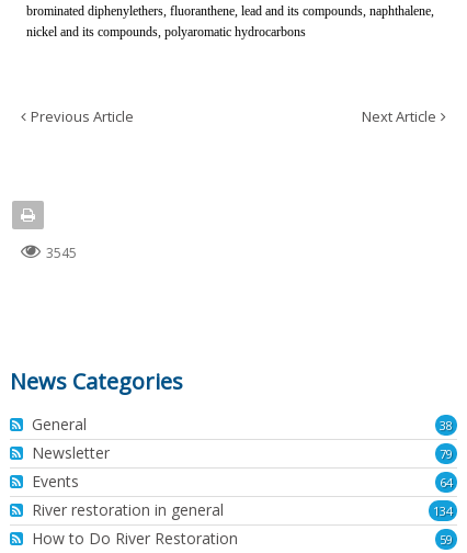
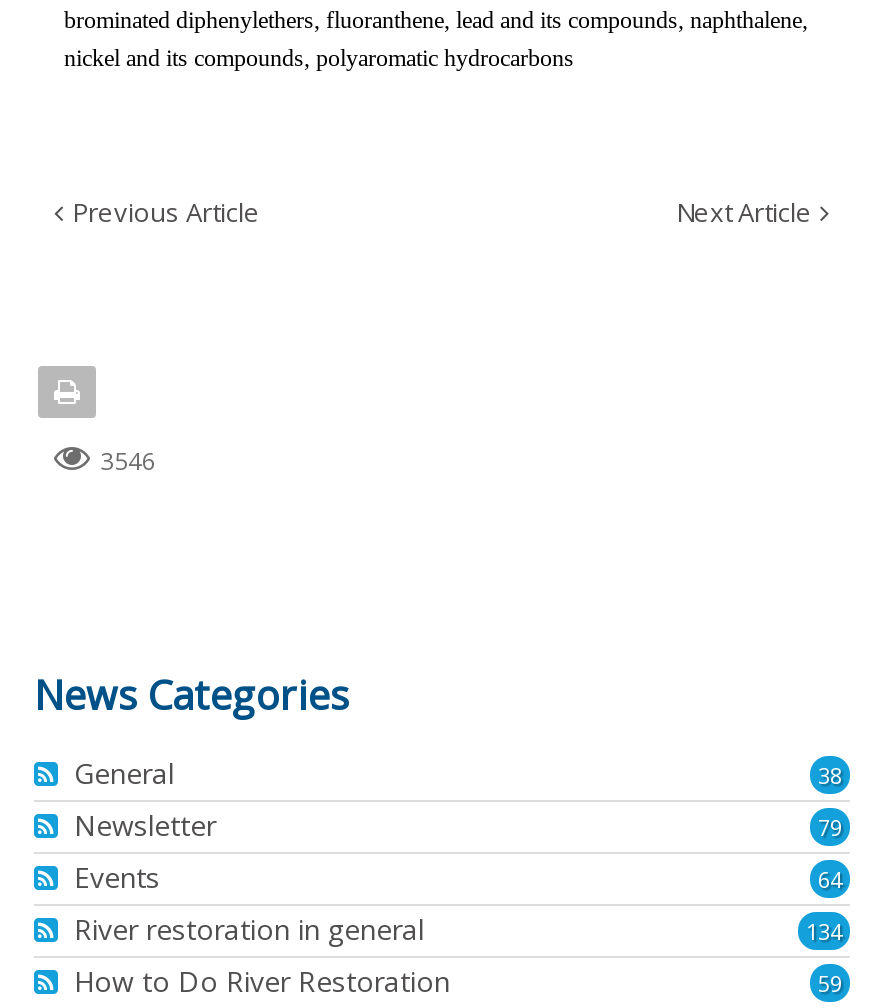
- 3545
+ 3546
